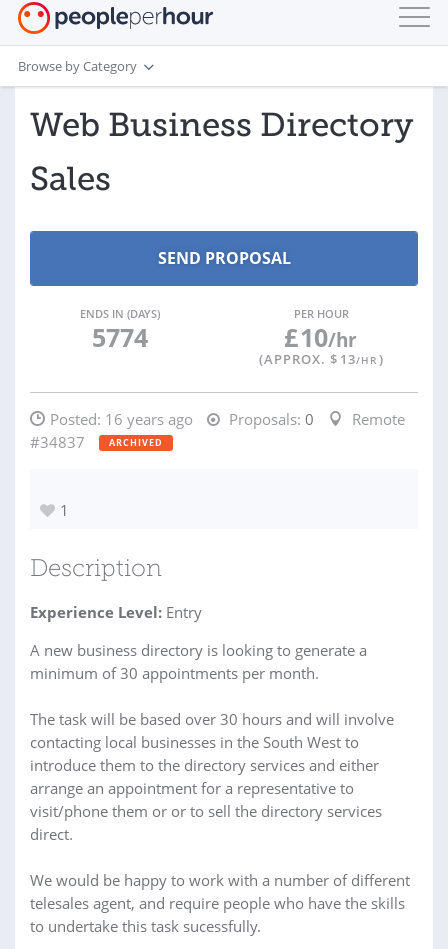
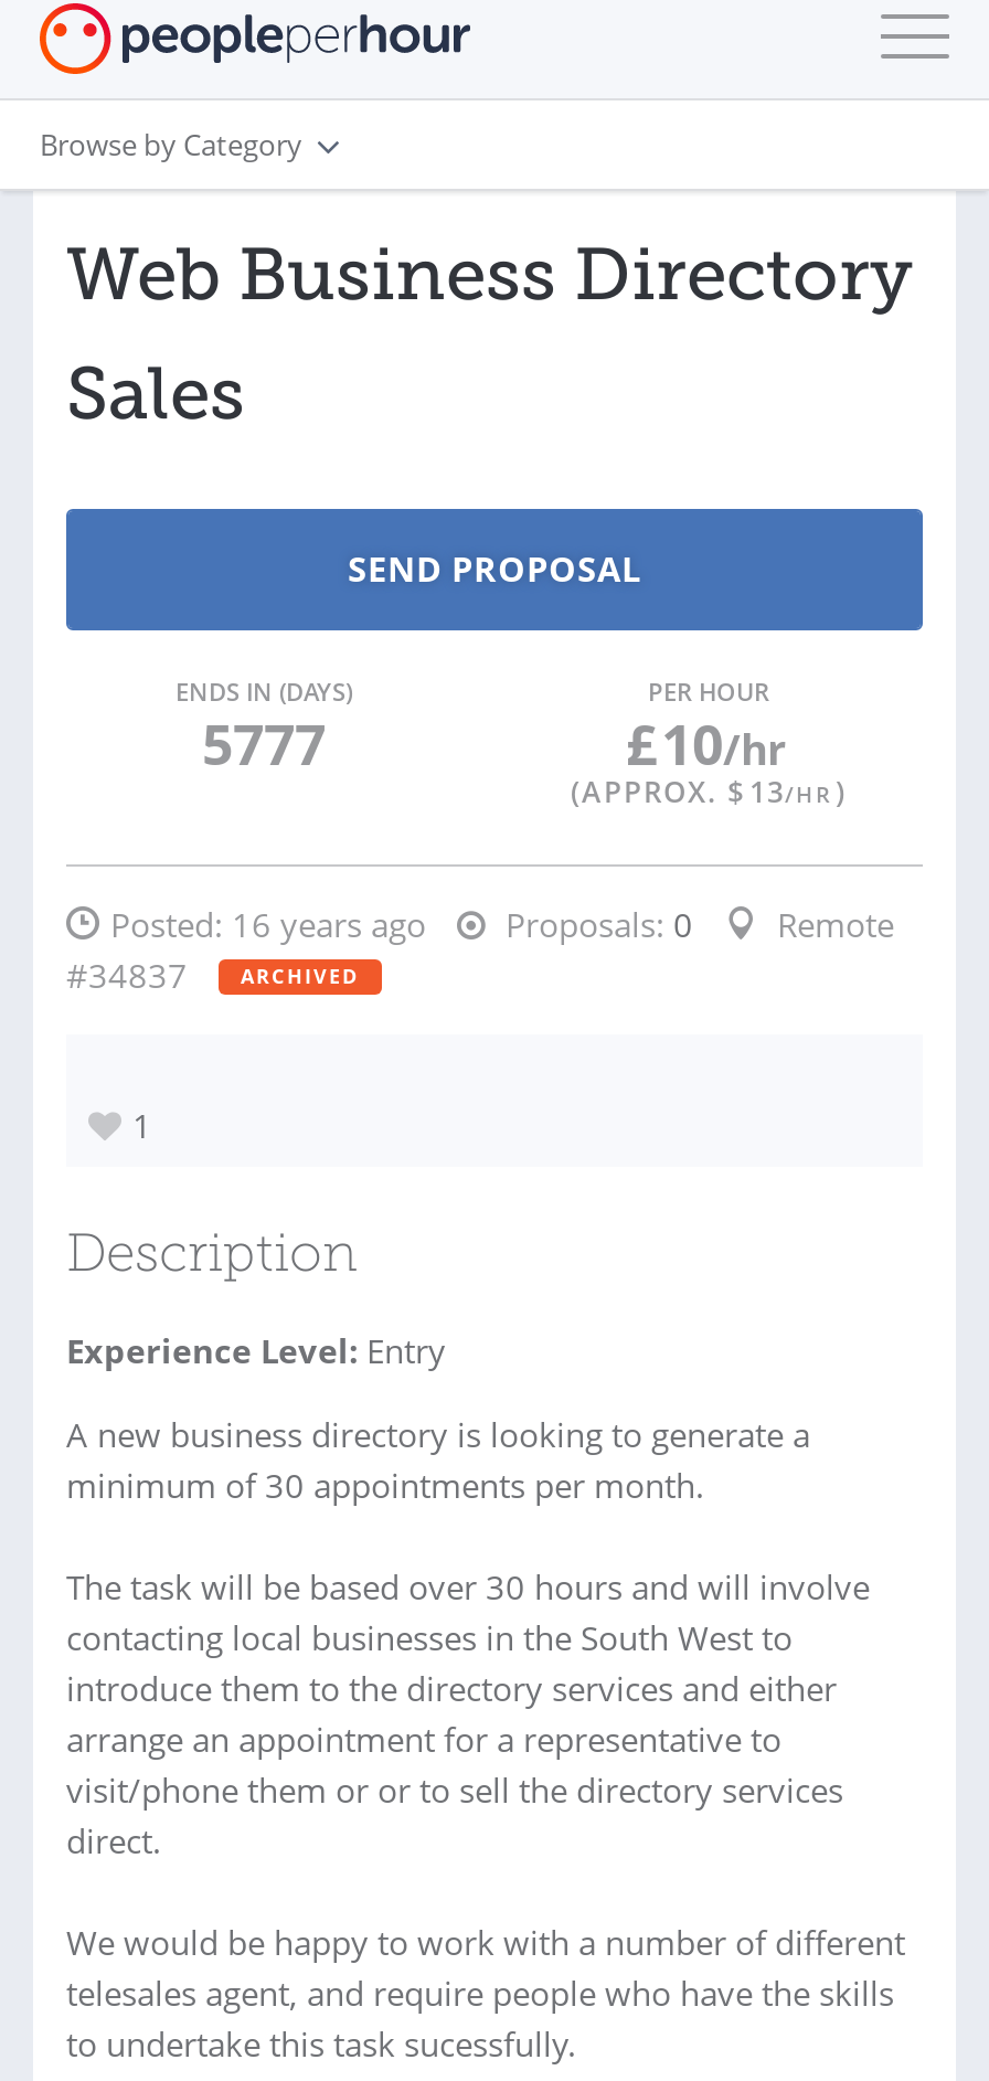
- 5774
+ 5777
